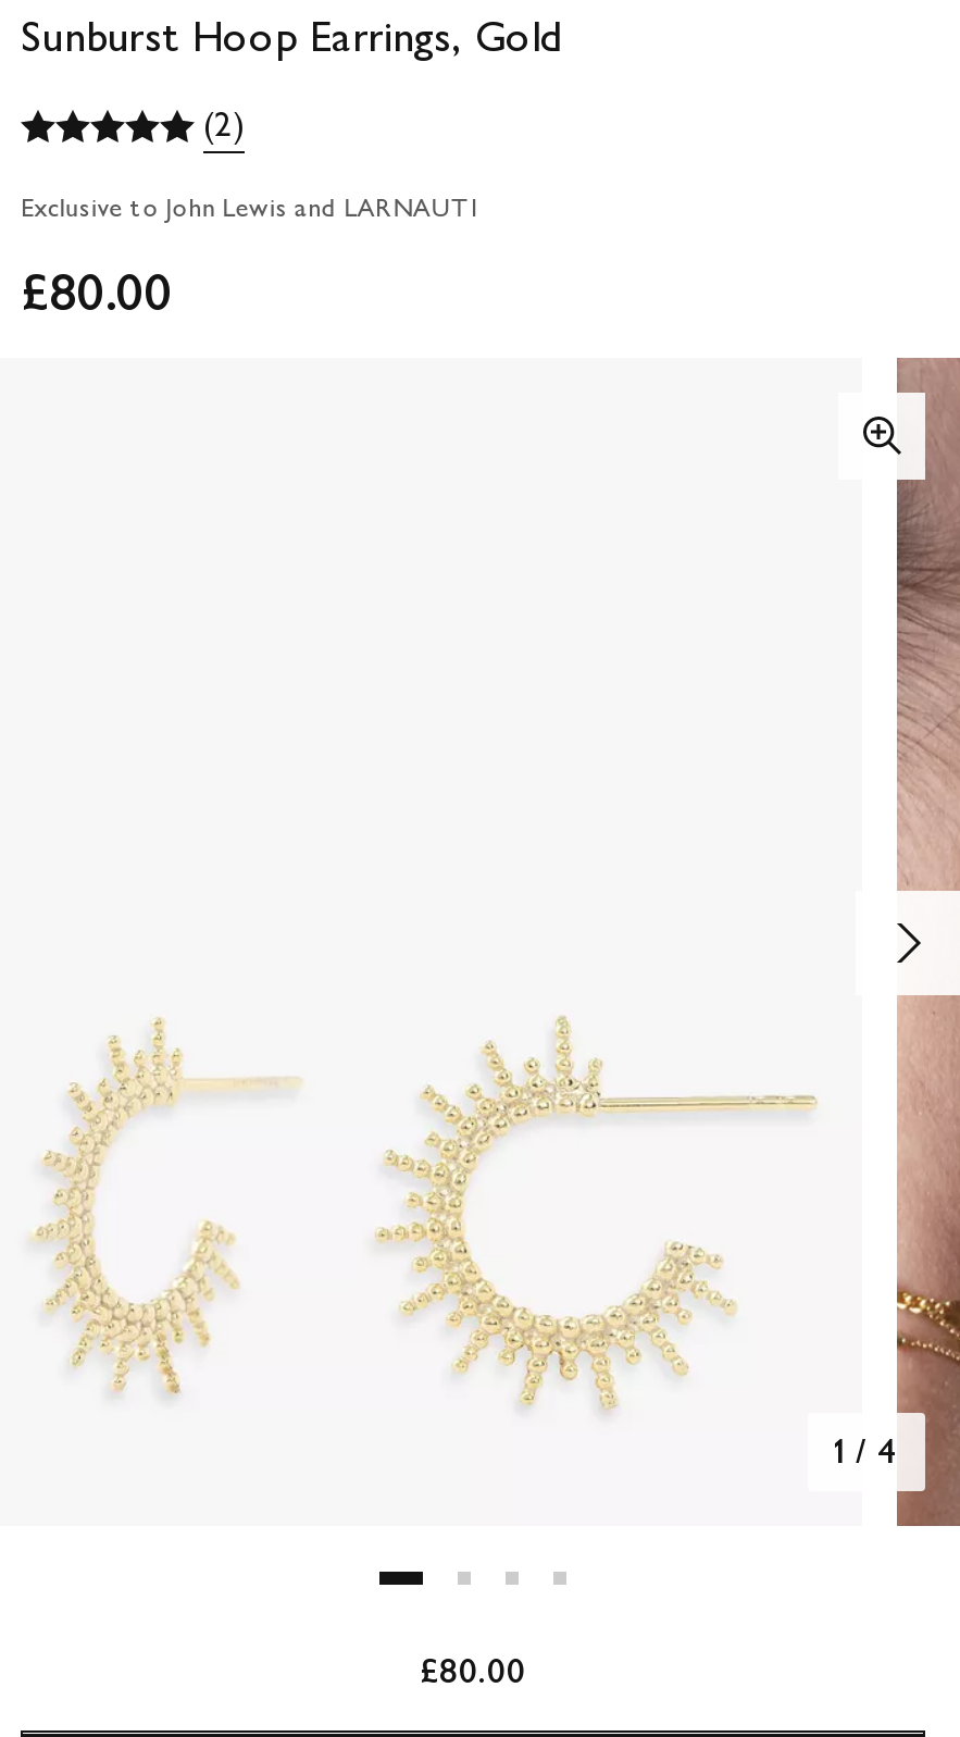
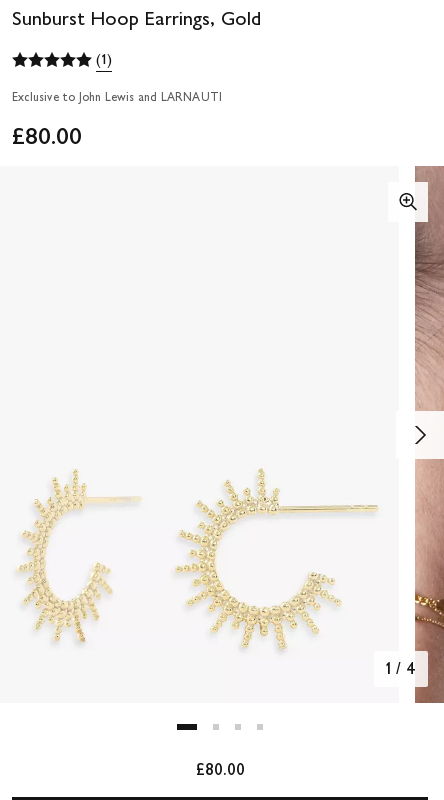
- (2)
+ (1)
